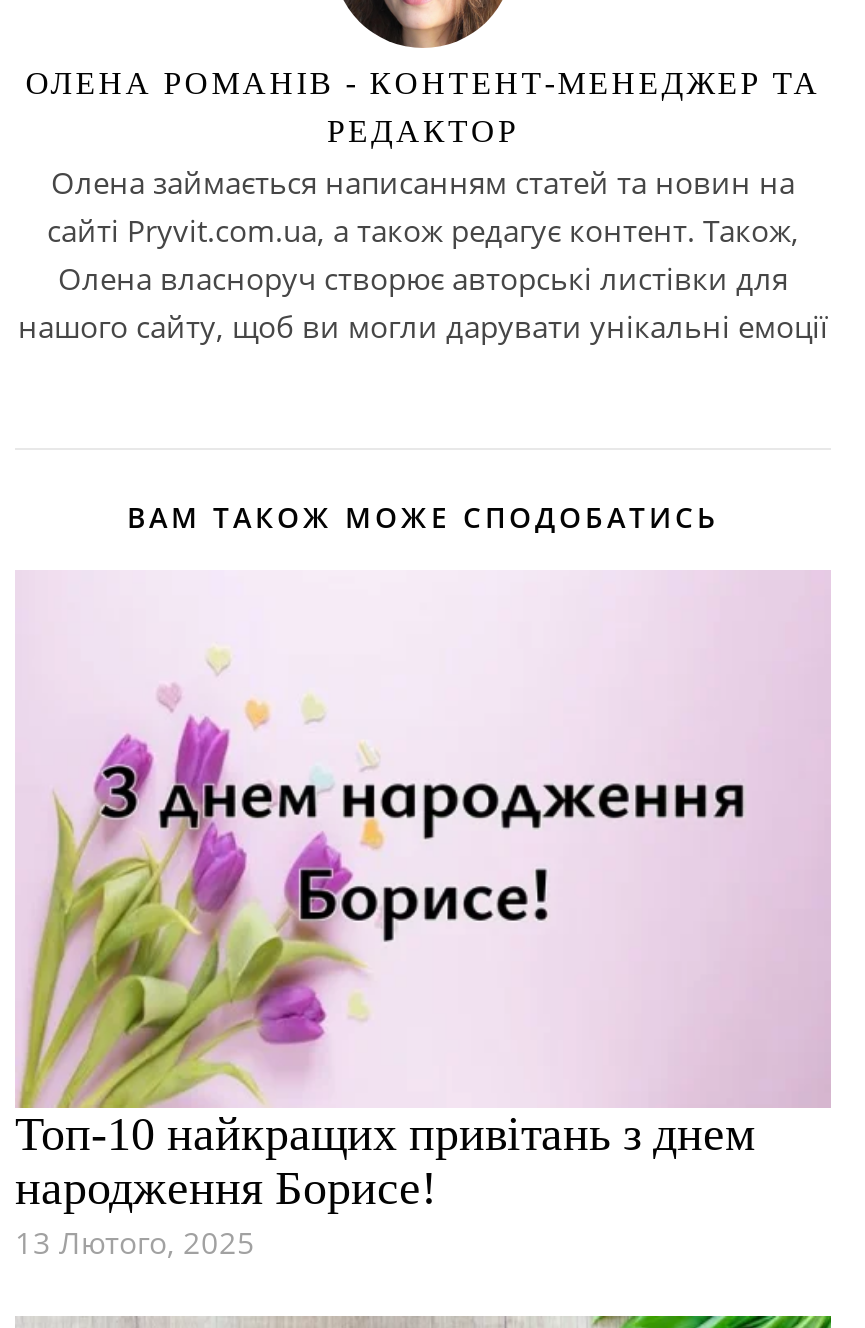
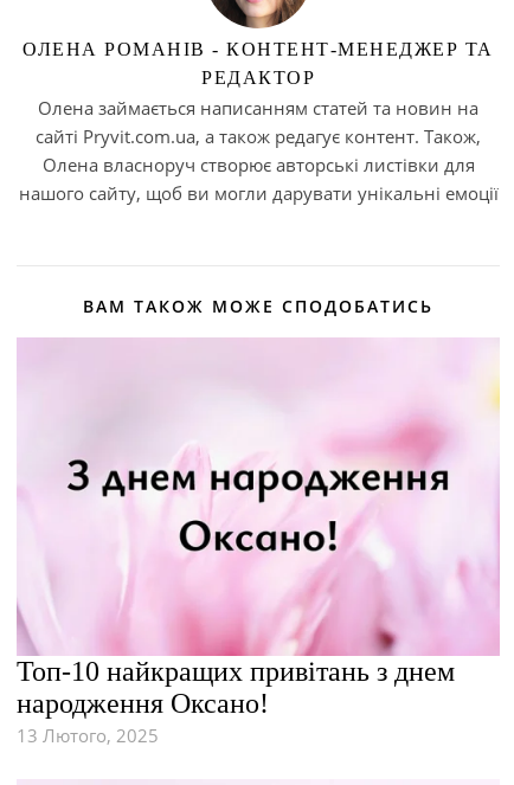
- [image]
- народження Борисе!
+ [image]
+ народження Оксано!
